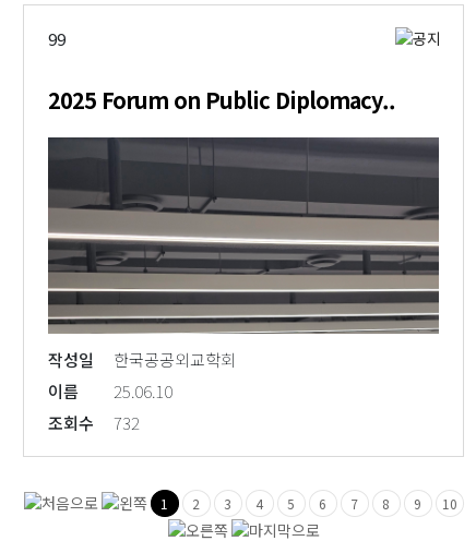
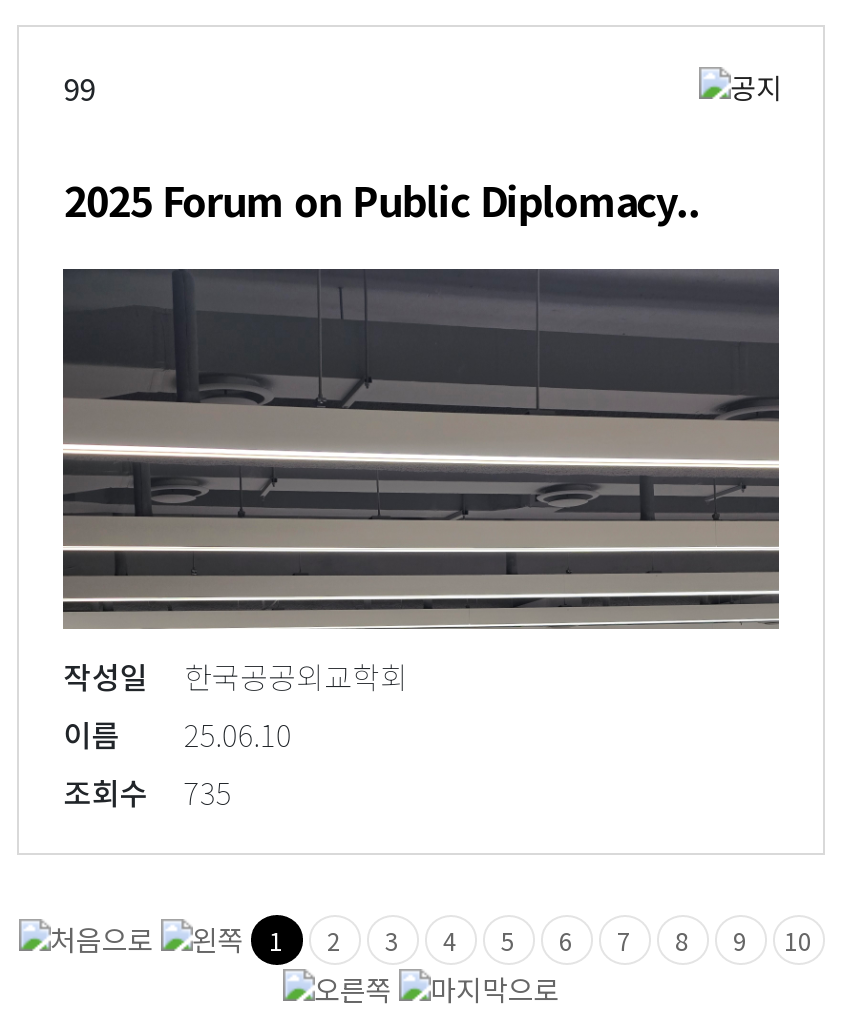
- 조회수 732
+ 조회수 735
